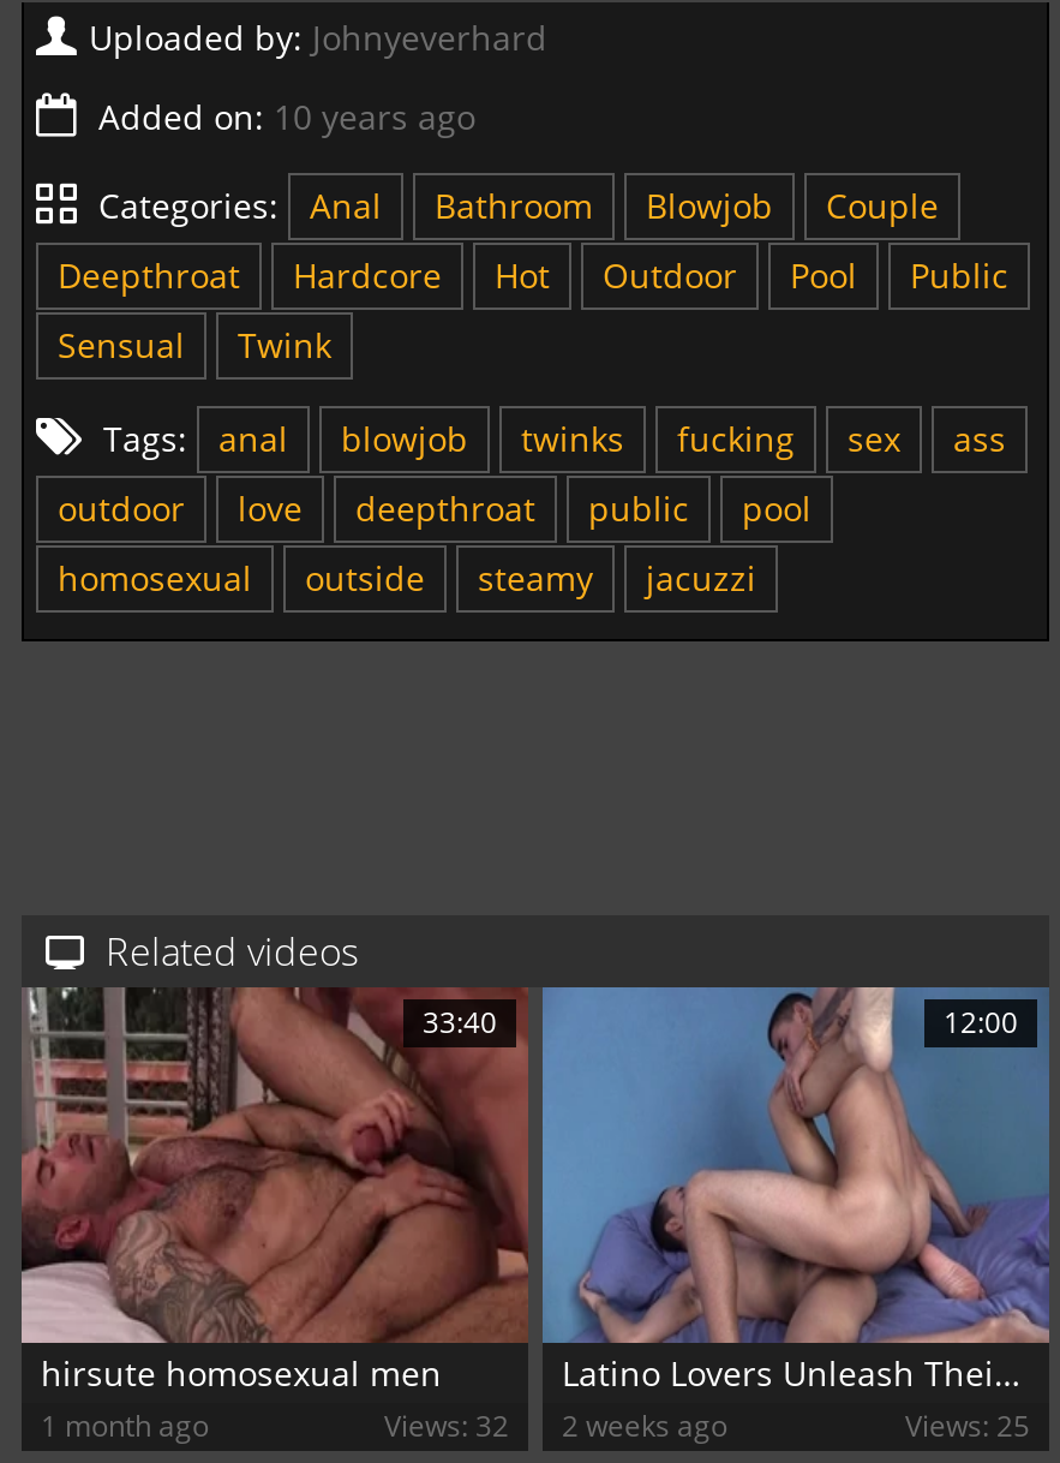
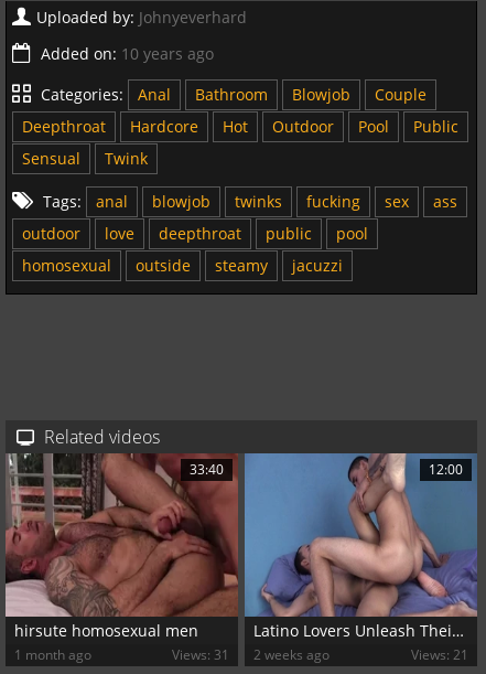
- Views: 32 2 weeks ago
+ Views: 31 2 weeks ago

- Views: 25
+ Views: 21
